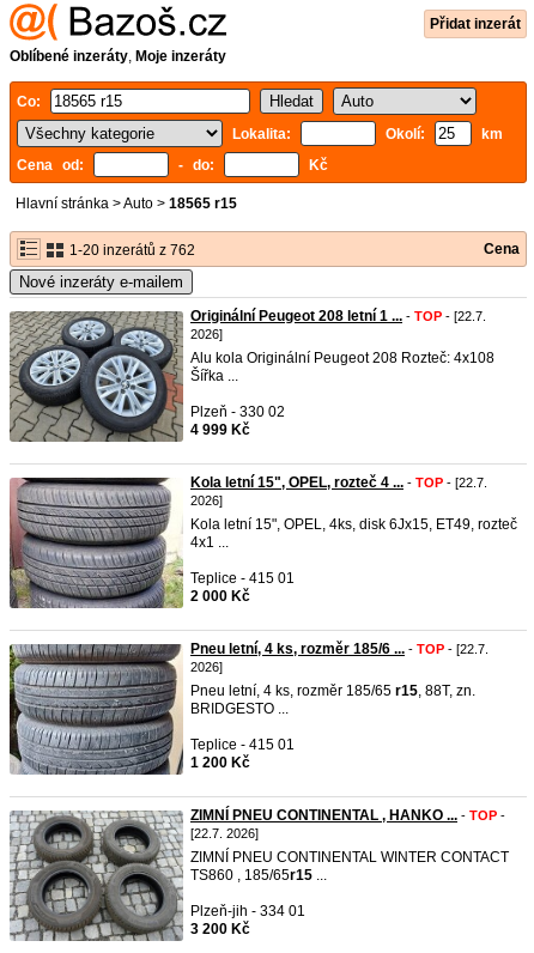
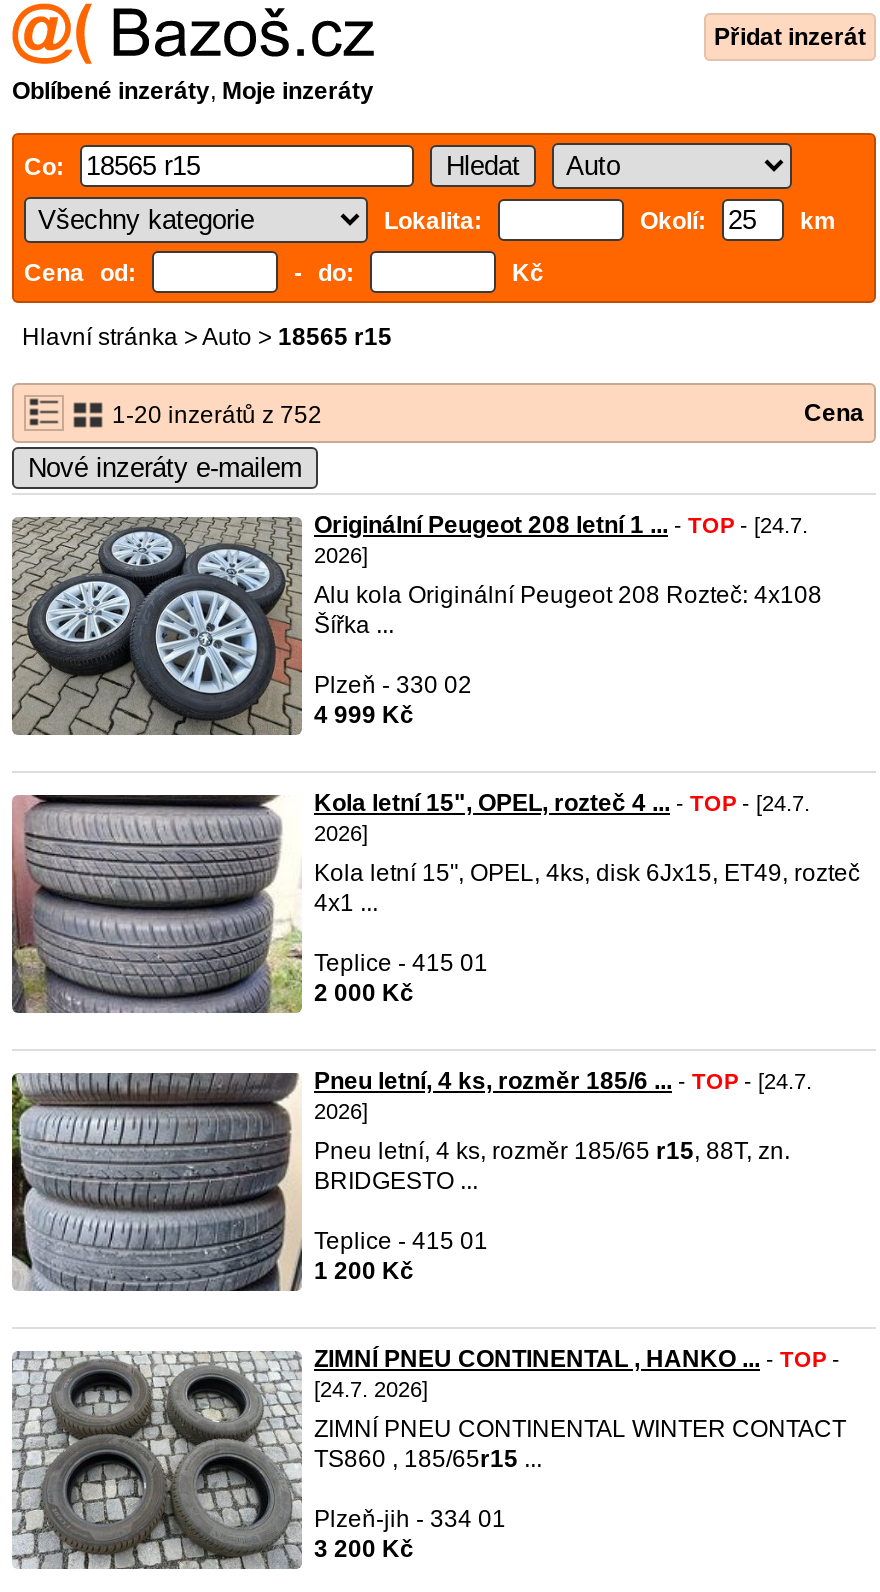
- 1-20 inzerátů z 762
+ 1-20 inzerátů z 752

- Originální Peugeot 208 letní 1 ... - TOP - [22.7.
+ Originální Peugeot 208 letní 1 ... - TOP - [24.7.

- Kola letní 15", OPEL, rozteč 4 ... - TOP - [22.7.
+ Kola letní 15", OPEL, rozteč 4 ... - TOP - [24.7.

- Pneu letní, 4 ks, rozměr 185/6 ... - TOP - [22.7.
+ Pneu letní, 4 ks, rozměr 185/6 ... - TOP - [24.7.

- [22.7. 2026]
+ [24.7. 2026]
